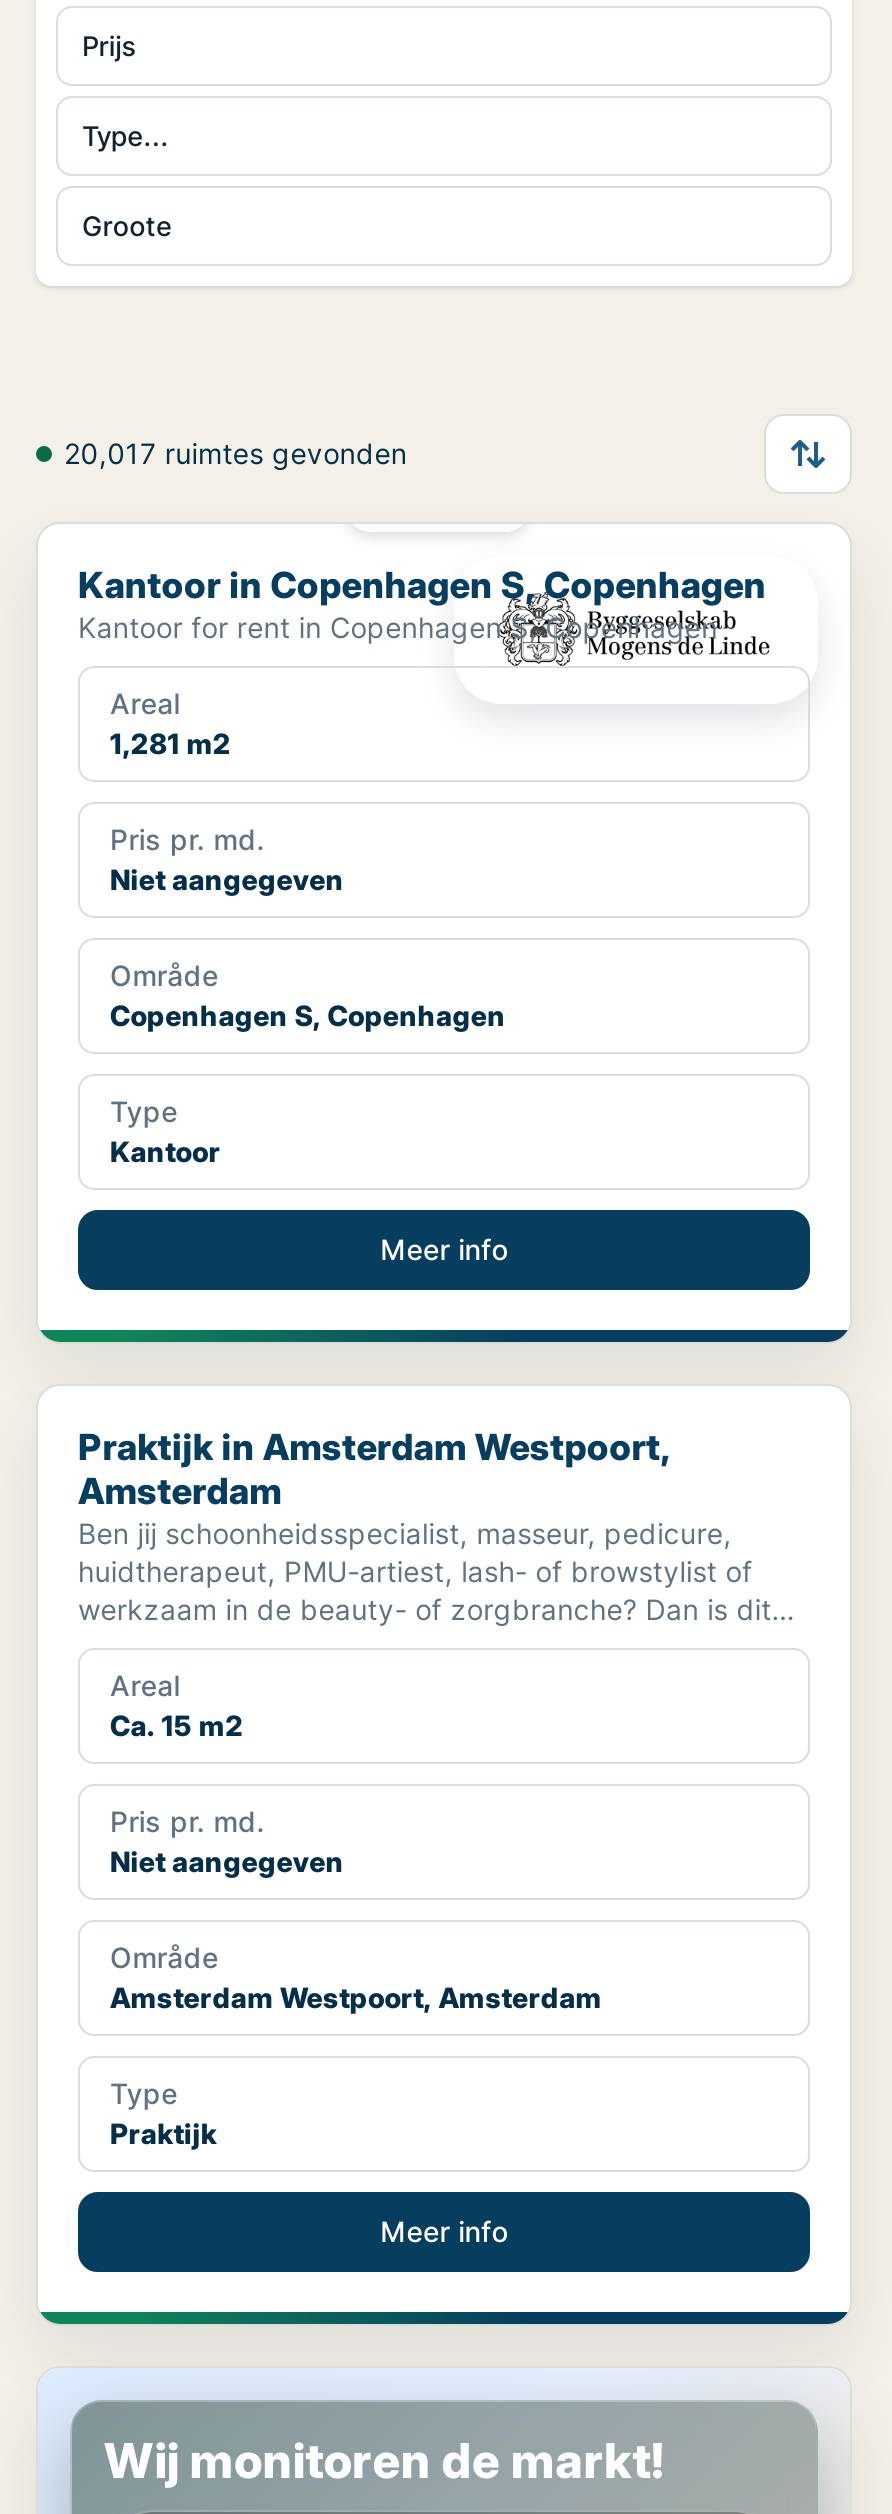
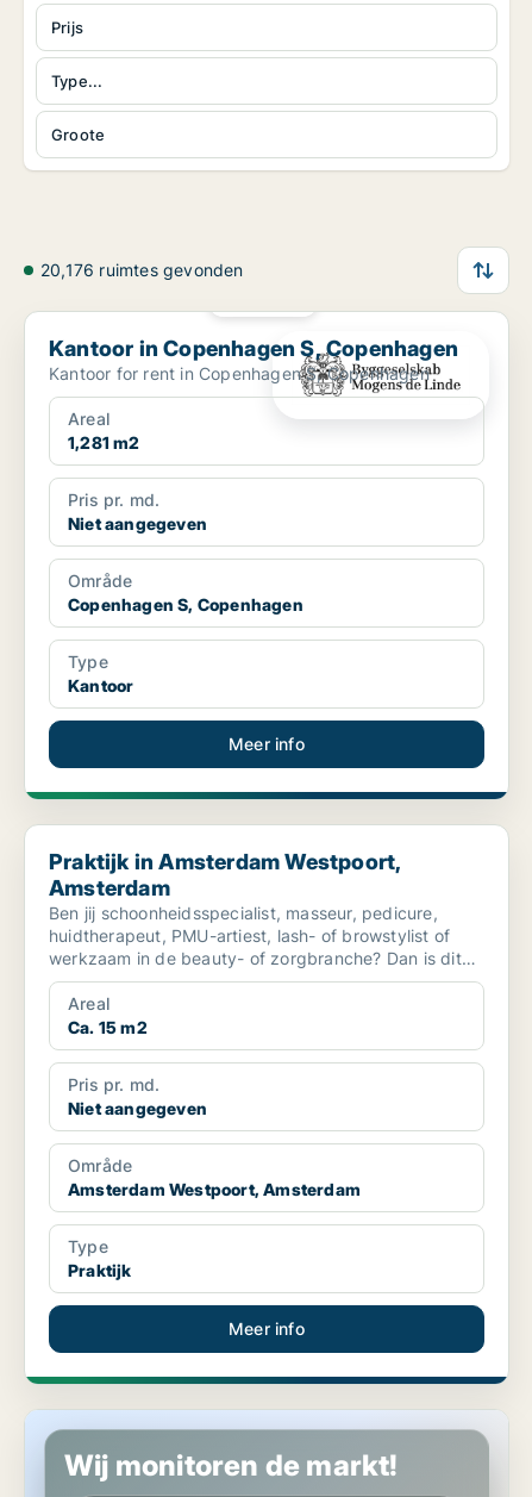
- 20,017 ruimtes gevonden
+ 20,176 ruimtes gevonden
